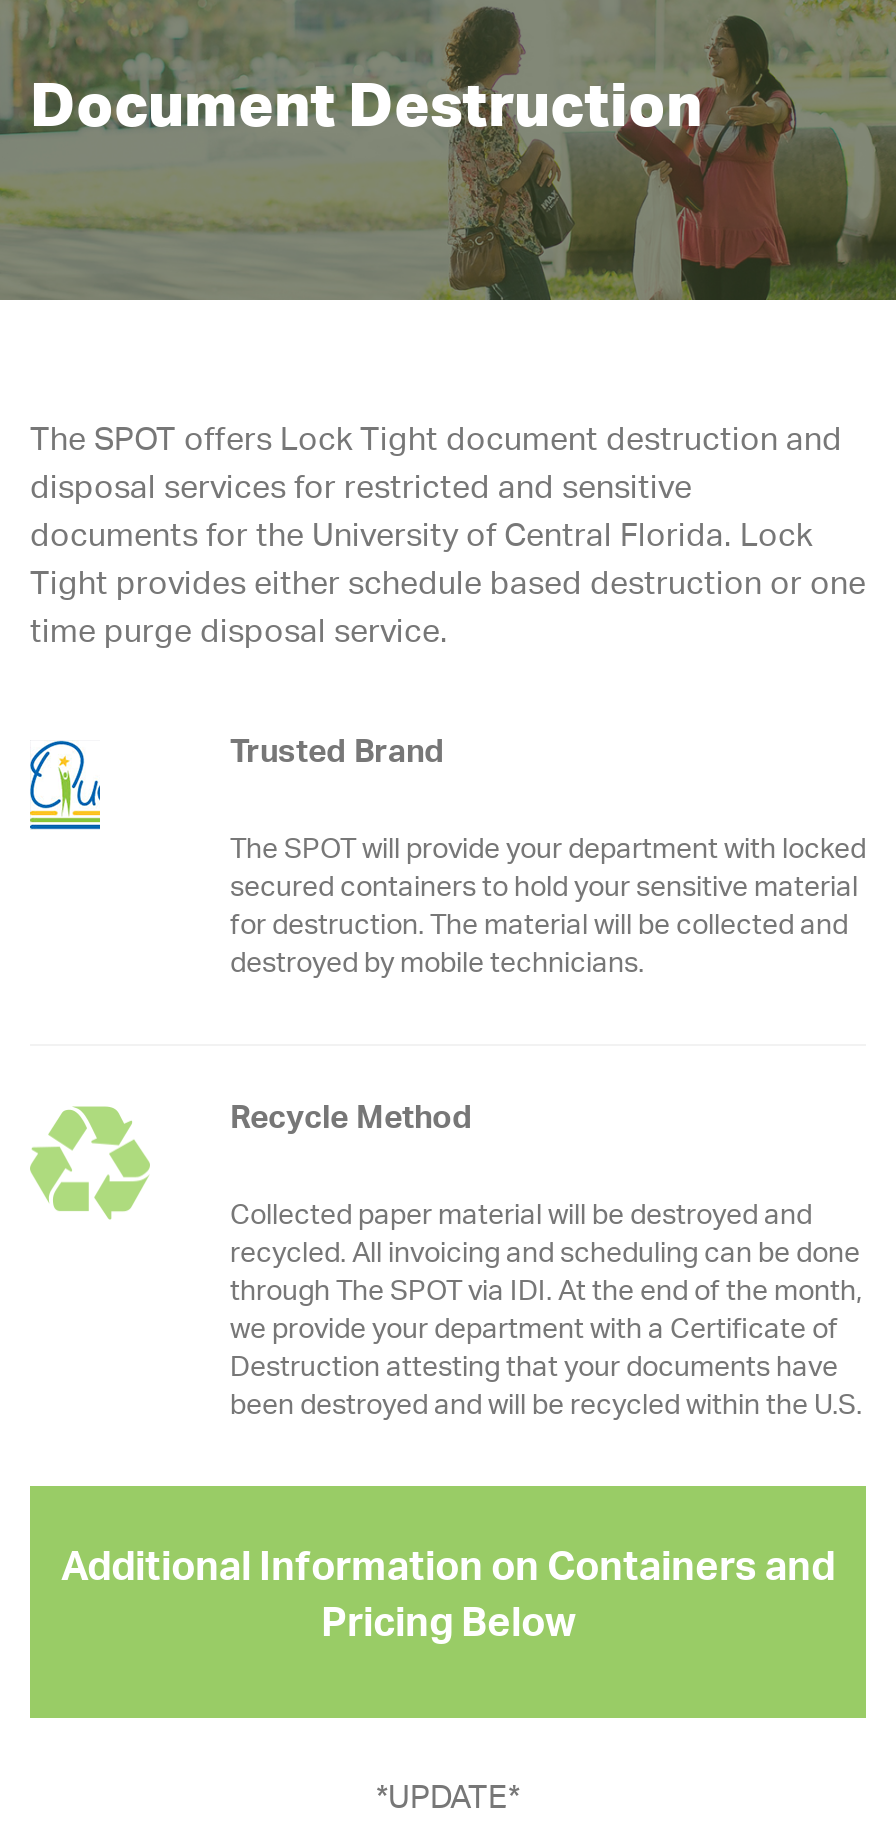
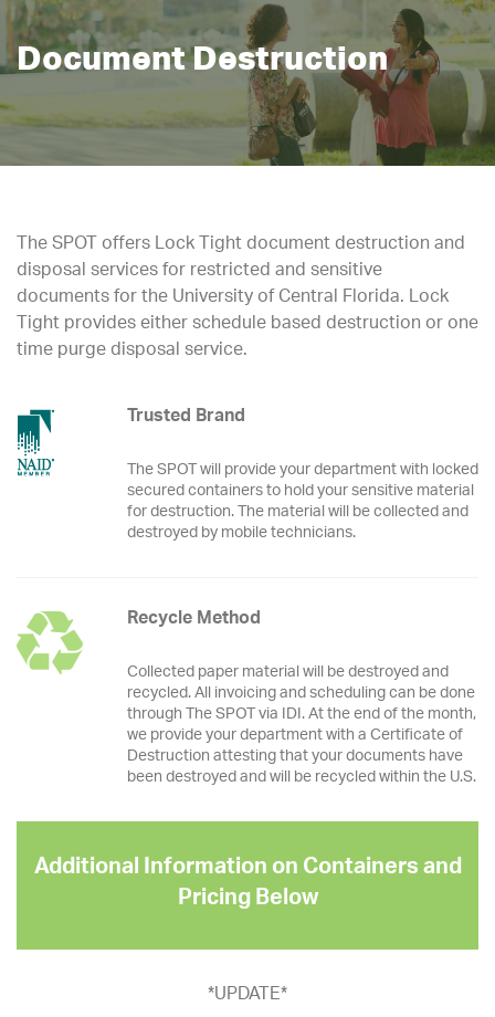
- [image]
+ [image]
